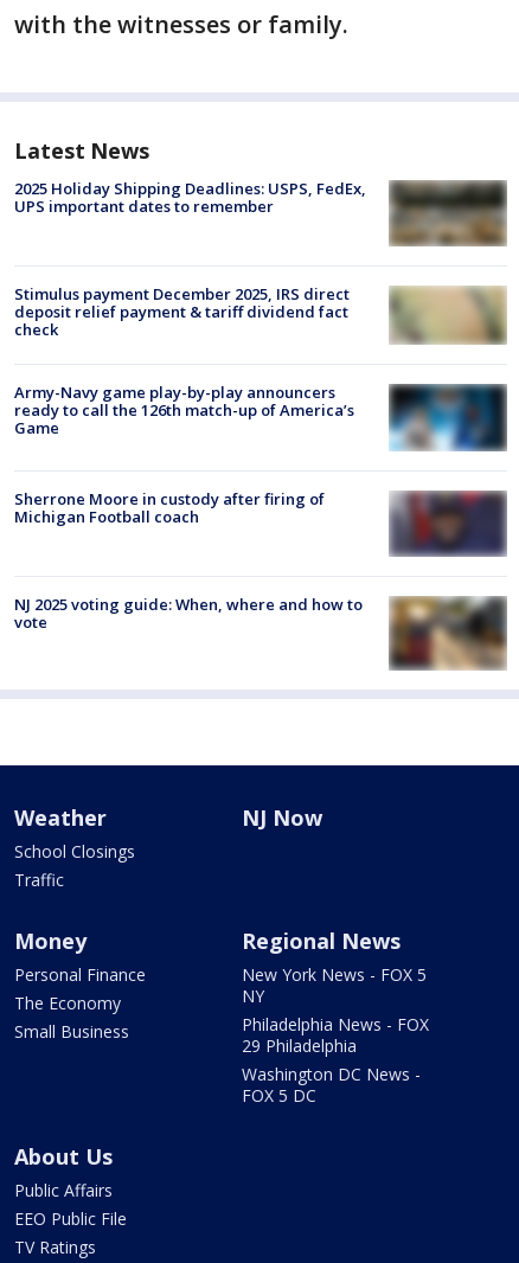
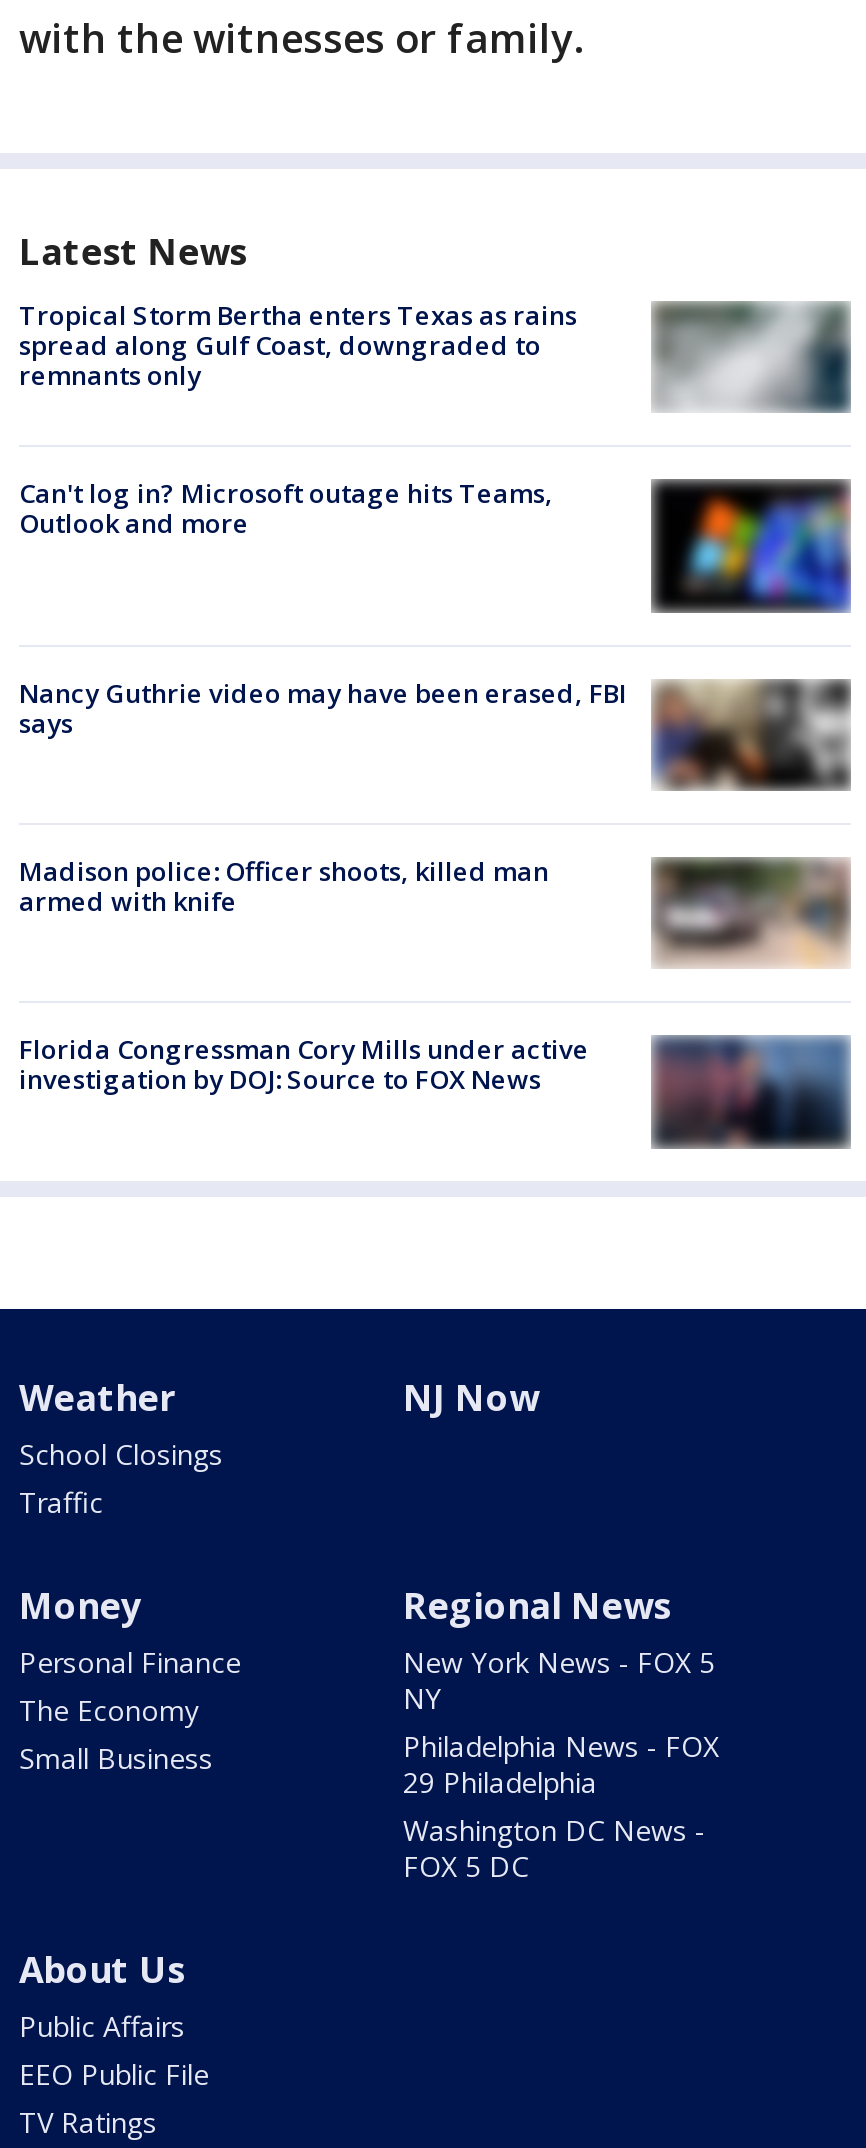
- [image]
- 2025 Holiday Shipping Deadlines: USPS, FedEx,
- UPS important dates to remember
+ [image]
+ Tropical Storm Bertha enters Texas as rains
+ spread along Gulf Coast, downgraded to
+ remnants only

- Stimulus payment December 2025, IRS direct
- deposit relief payment & tariff dividend fact
- check
+ Can't log in? Microsoft outage hits Teams,
+ Outlook and more

- [image]
+ [image]

- [image]
- Army-Navy game play-by-play announcers
- ready to call the 126th match-up of America’s
- Game
+ [image]
+ Nancy Guthrie video may have been erased, FBI
+ says

- Sherrone Moore in custody after firing of
- Michigan Football coach
+ Madison police: Officer shoots, killed man
+ armed with knife

- [image]
+ [image]

- [image]
- NJ 2025 voting guide: When, where and how to
- vote
+ [image]
+ Florida Congressman Cory Mills under active
+ investigation by DOJ: Source to FOX News
